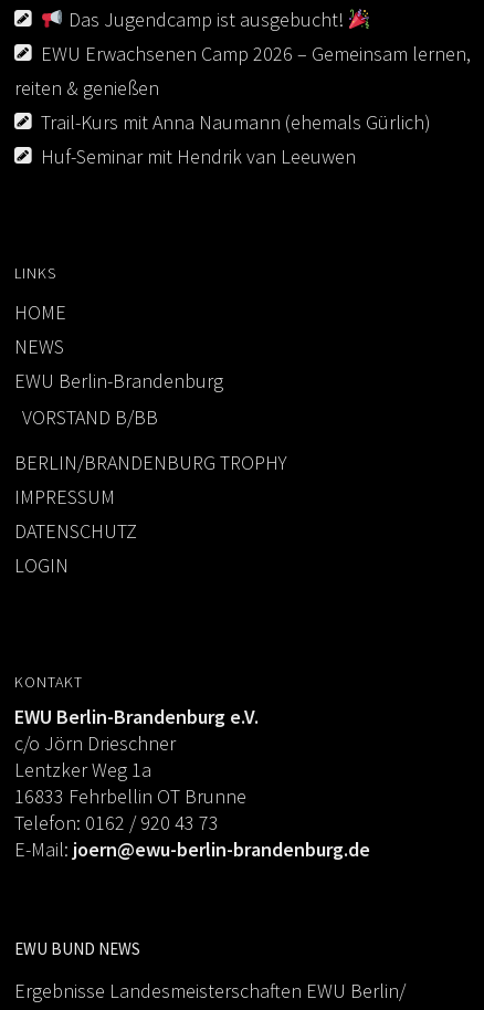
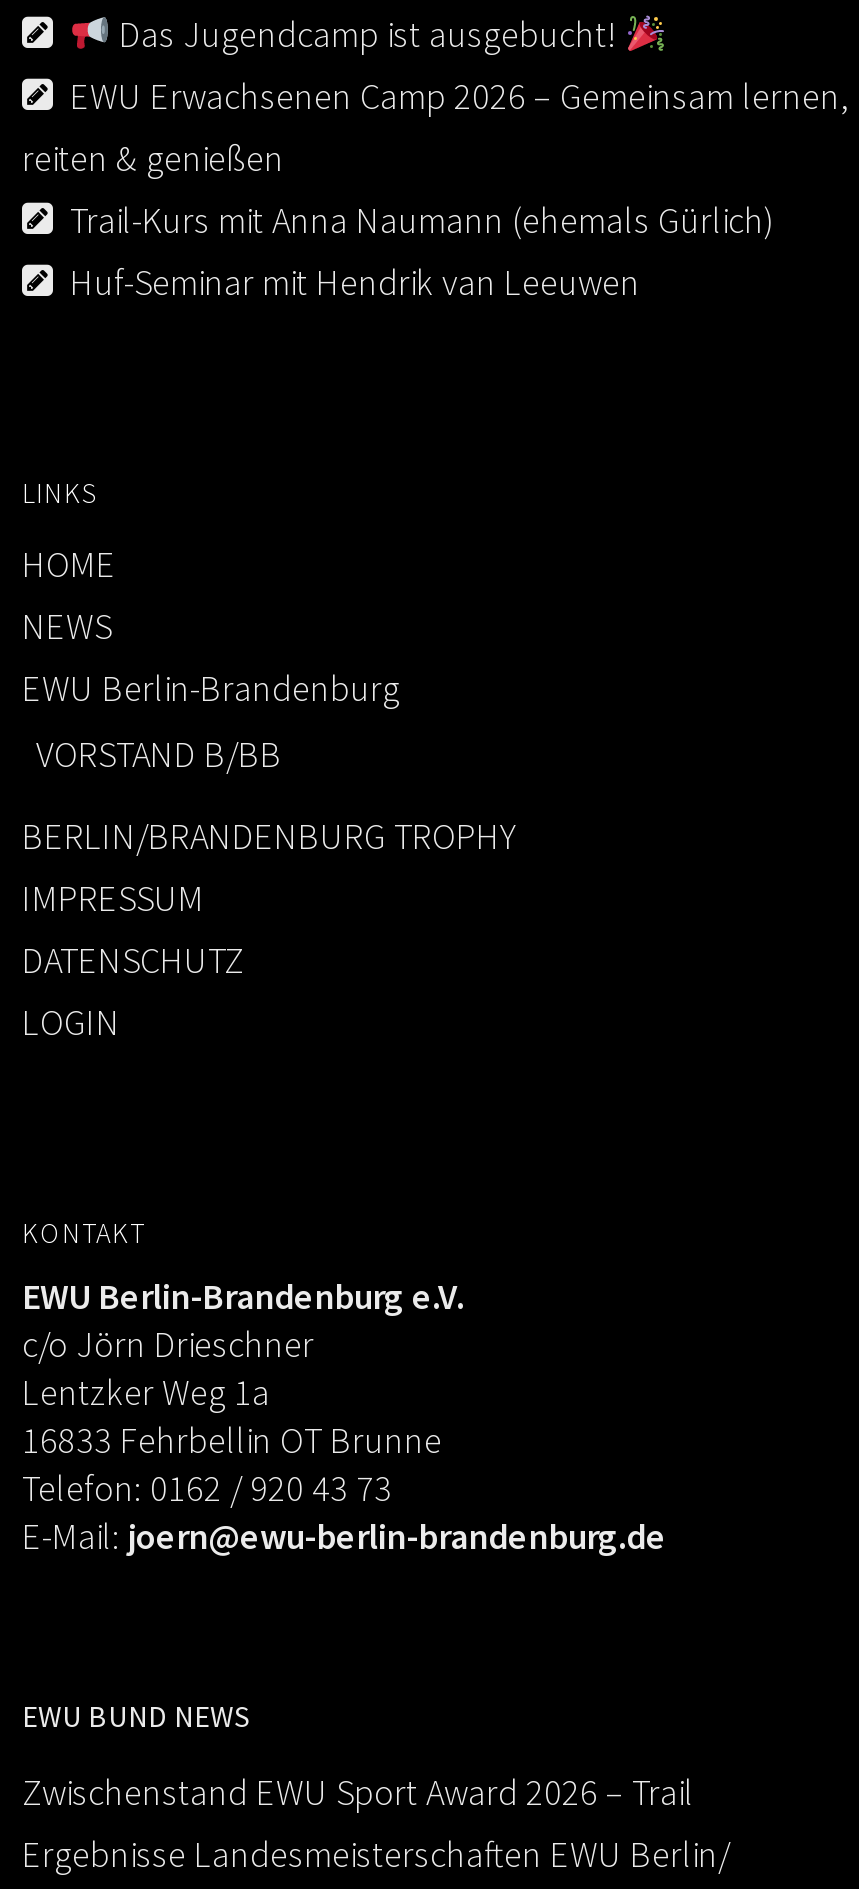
+ Zwischenstand EWU Sport Award 2026 – Trail
